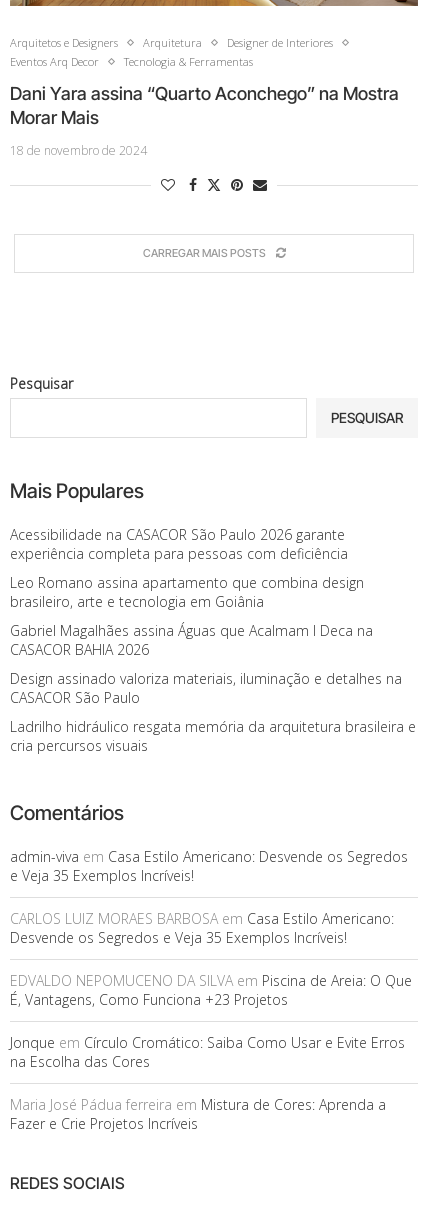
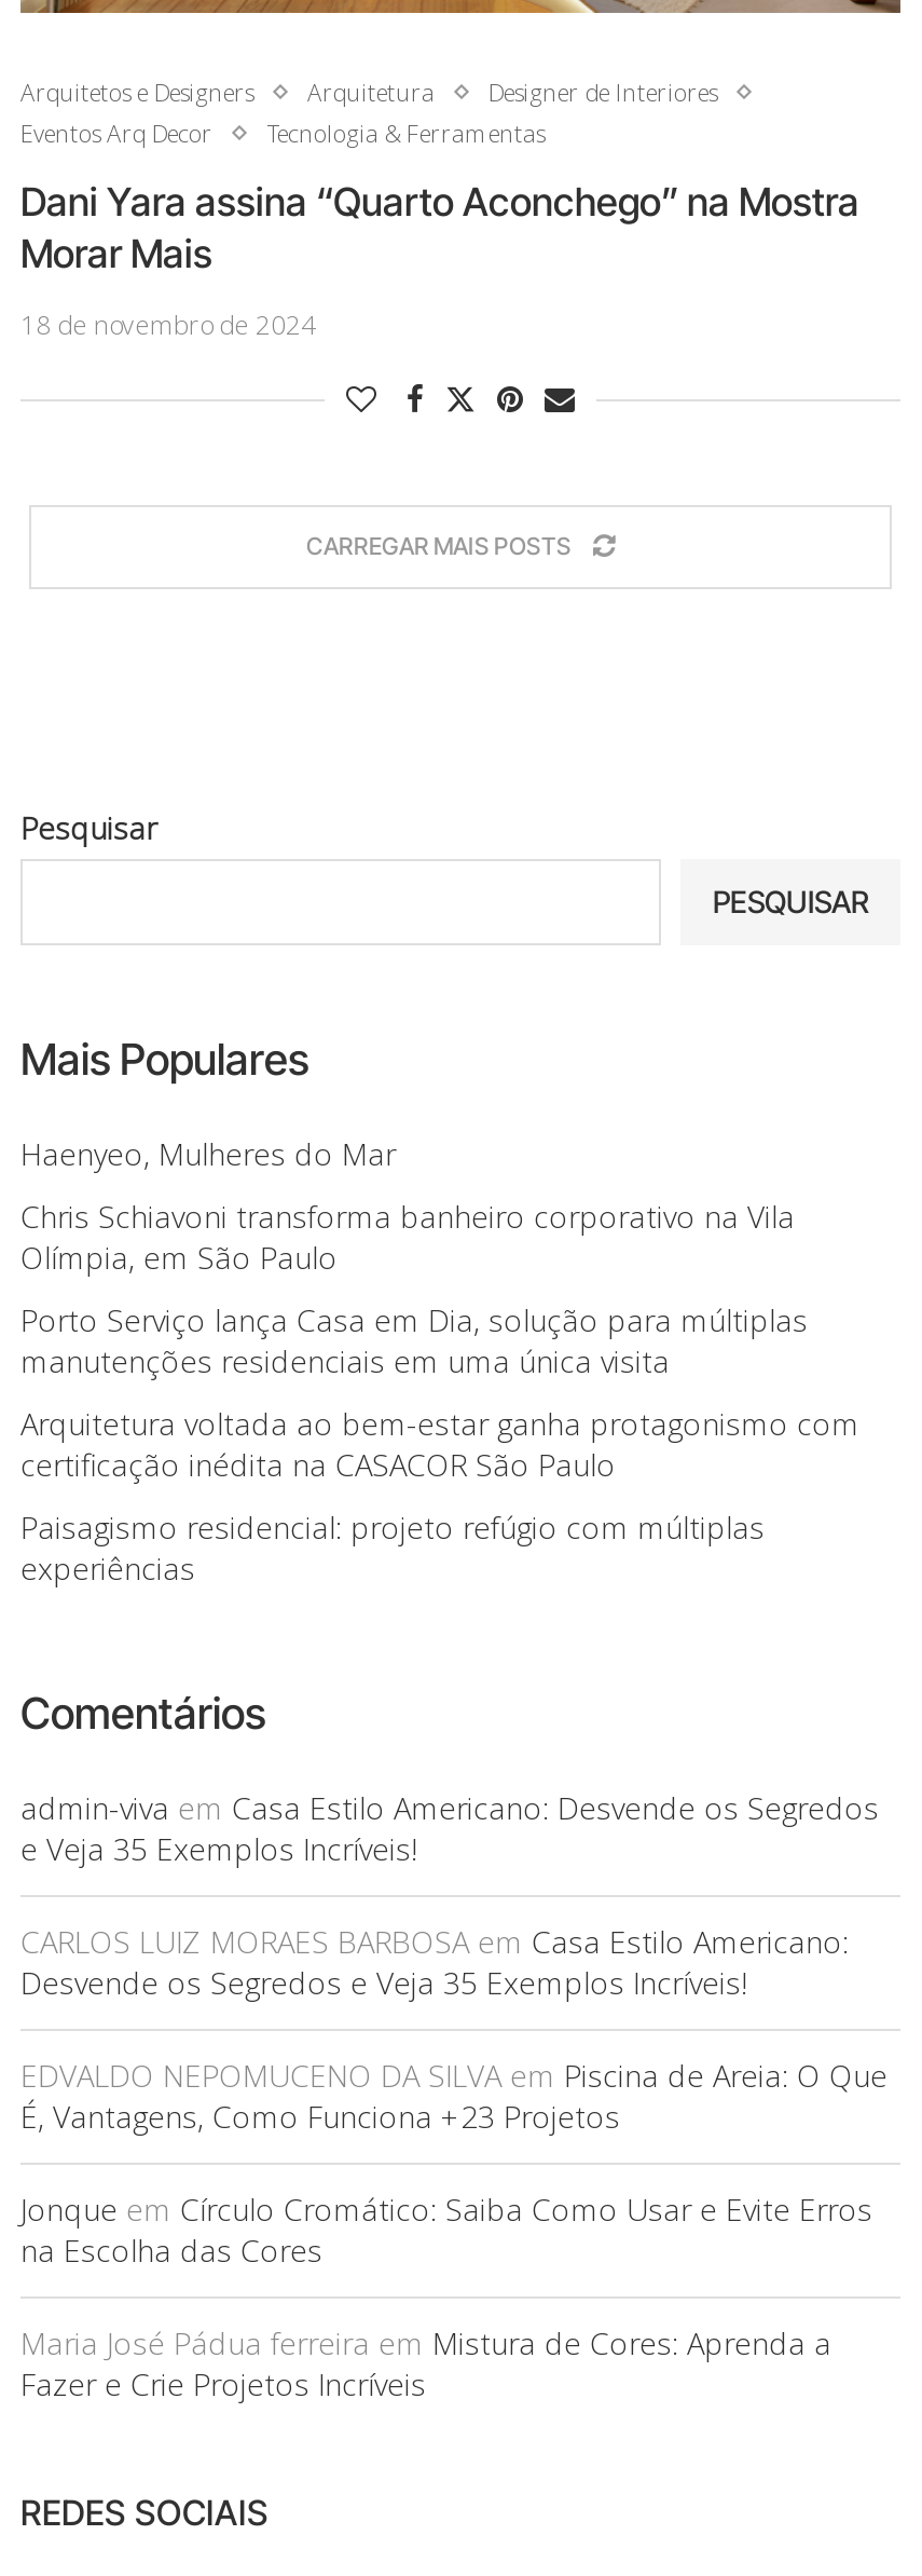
- Acessibilidade na CASACOR São Paulo 2026 garante
- experiência completa para pessoas com deficiência
+ Haenyeo, Mulheres do Mar

- Leo Romano assina apartamento que combina design
- brasileiro, arte e tecnologia em Goiânia
+ Chris Schiavoni transforma banheiro corporativo na Vila
+ Olímpia, em São Paulo

- Gabriel Magalhães assina Águas que Acalmam I Deca na
- CASACOR BAHIA 2026
+ Porto Serviço lança Casa em Dia, solução para múltiplas
+ manutenções residenciais em uma única visita

- Design assinado valoriza materiais, iluminação e detalhes na
- CASACOR São Paulo
+ Arquitetura voltada ao bem-estar ganha protagonismo com
+ certificação inédita na CASACOR São Paulo

- Ladrilho hidráulico resgata memória da arquitetura brasileira e
- cria percursos visuais
+ Paisagismo residencial: projeto refúgio com múltiplas
+ experiências
